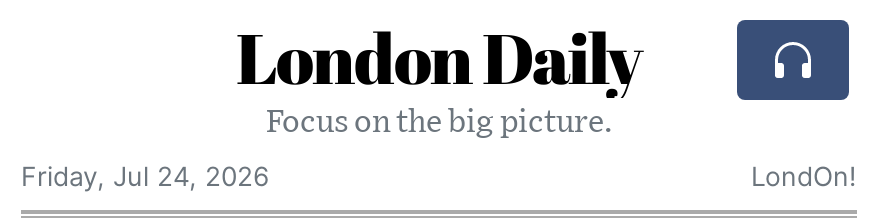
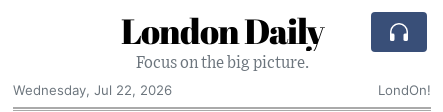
- Friday, Jul 24, 2026
+ Wednesday, Jul 22, 2026
